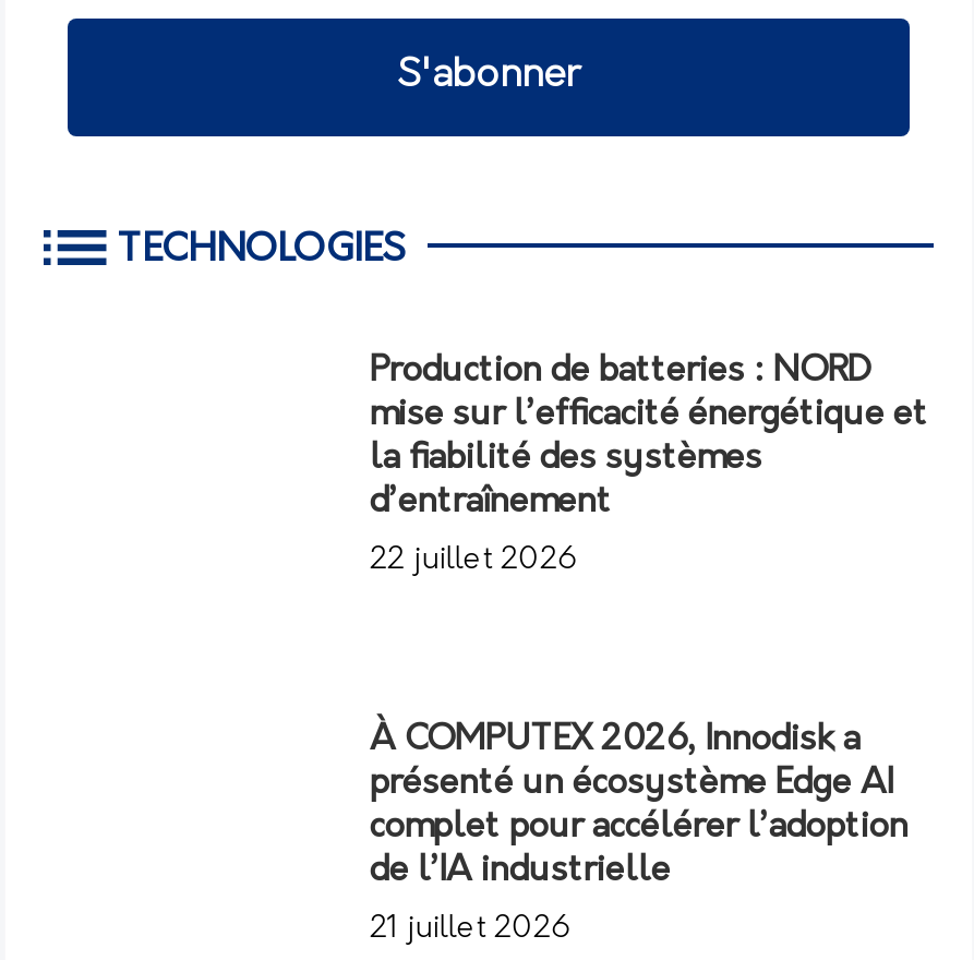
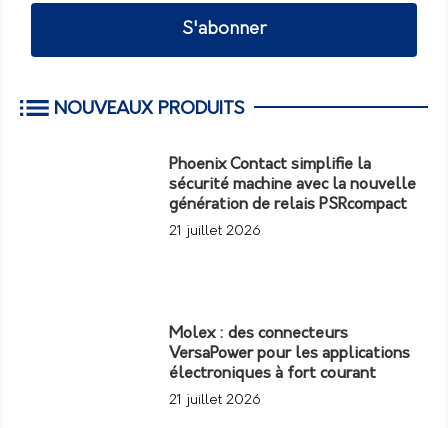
- TECHNOLOGIES
+ NOUVEAUX PRODUITS

- Production de batteries : NORD
- mise sur l’efficacité énergétique et
- la fiabilité des systèmes
- d’entraînement
+ Phoenix Contact simplifie la
+ sécurité machine avec la nouvelle
+ génération de relais PSRcompact

- 22 juillet 2026
+ 21 juillet 2026

- À COMPUTEX 2026, Innodisk a
- présenté un écosystème Edge AI
- complet pour accélérer l’adoption
- de l’IA industrielle
+ Molex : des connecteurs
+ VersaPower pour les applications
+ électroniques à fort courant
